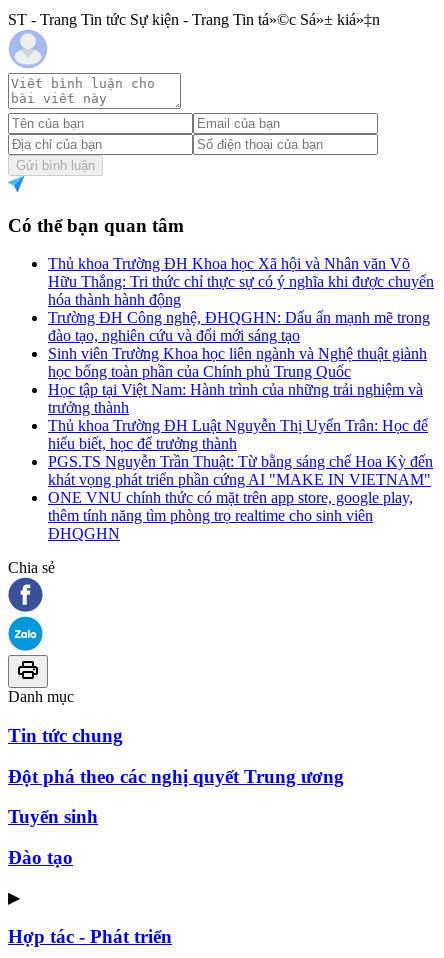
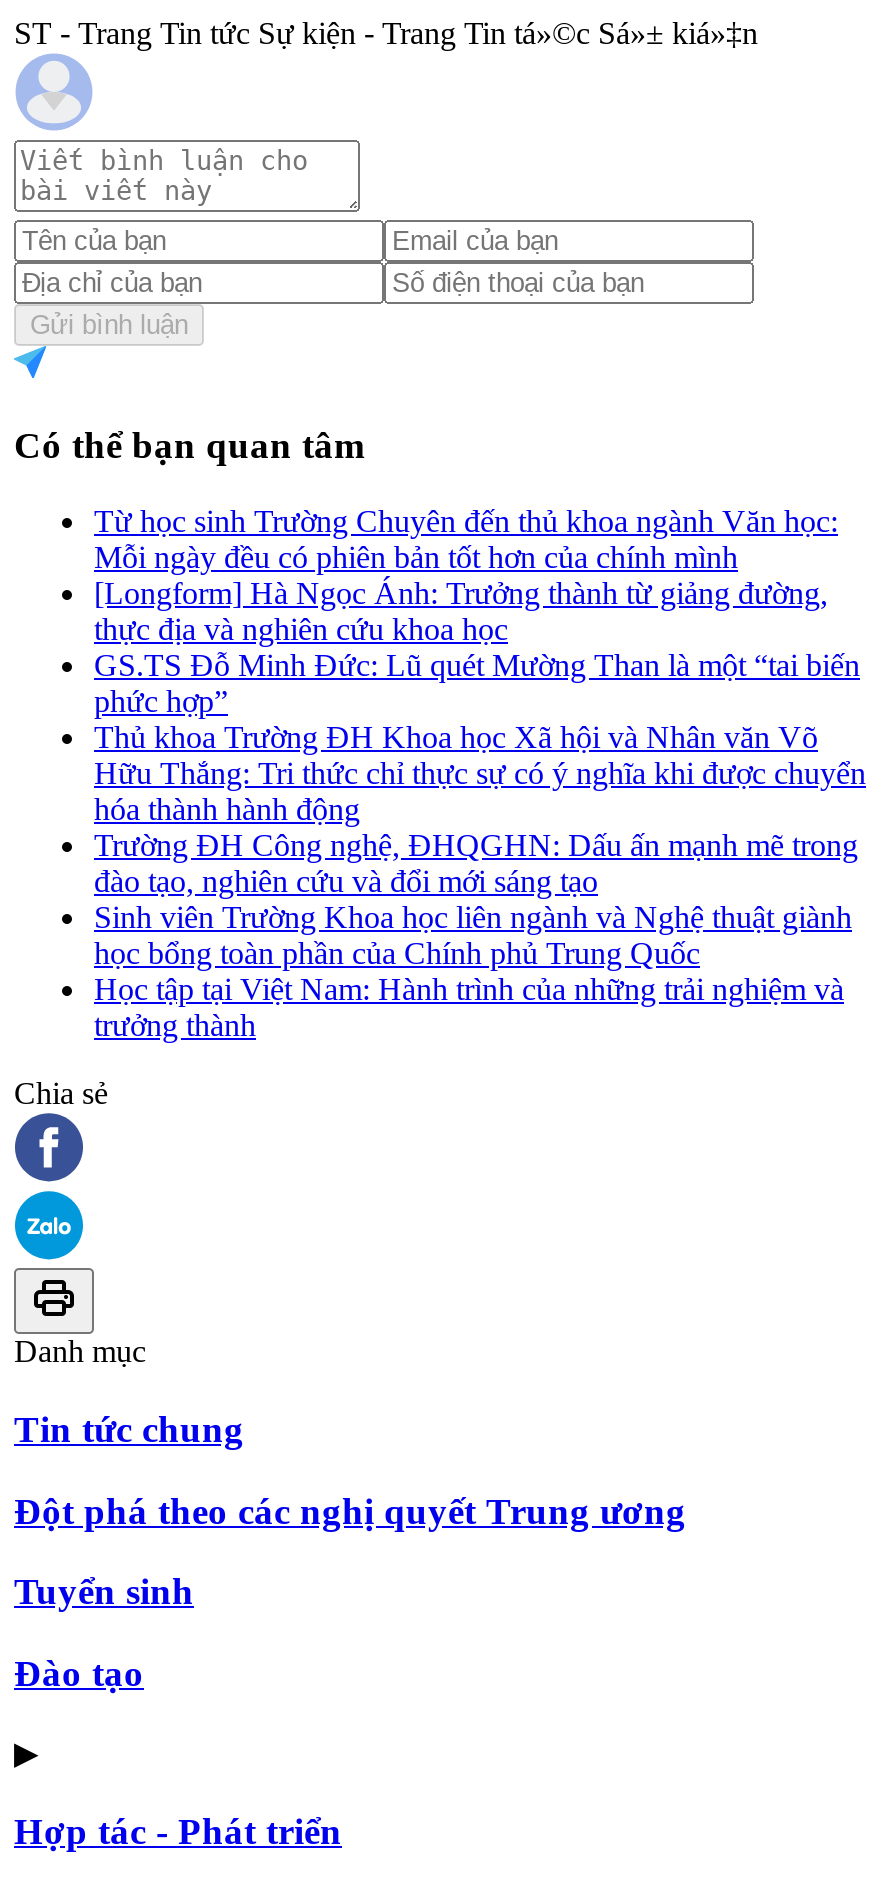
+ Từ học sinh Trường Chuyên đến thủ khoa ngành Văn học:
+ Mỗi ngày đều có phiên bản tốt hơn của chính mình
+ [Longform] Hà Ngọc Ánh: Trưởng thành từ giảng đường,
+ thực địa và nghiên cứu khoa học
+ GS.TS Đỗ Minh Đức: Lũ quét Mường Than là một “tai biến
+ phức hợp”

moved down: Thủ khoa Trường ĐH Khoa học Xã hội và Nhân văn Võ | Hữu Thắng: Tri thức chỉ thực sự có ý nghĩa khi được chuyển | hóa thành hành động | ... | Học tập tại Việt Nam: Hành trình của những trải nghiệm và | trưởng thành

- Thủ khoa Trường ĐH Luật Nguyễn Thị Uyển Trân: Học để
- hiểu biết, học để trưởng thành
- PGS.TS Nguyễn Trần Thuật: Từ bằng sáng chế Hoa Kỳ đến
- khát vọng phát triển phần cứng AI "MAKE IN VIETNAM"
- ONE VNU chính thức có mặt trên app store, google play,
- thêm tính năng tìm phòng trọ realtime cho sinh viên
- ĐHQGHN
